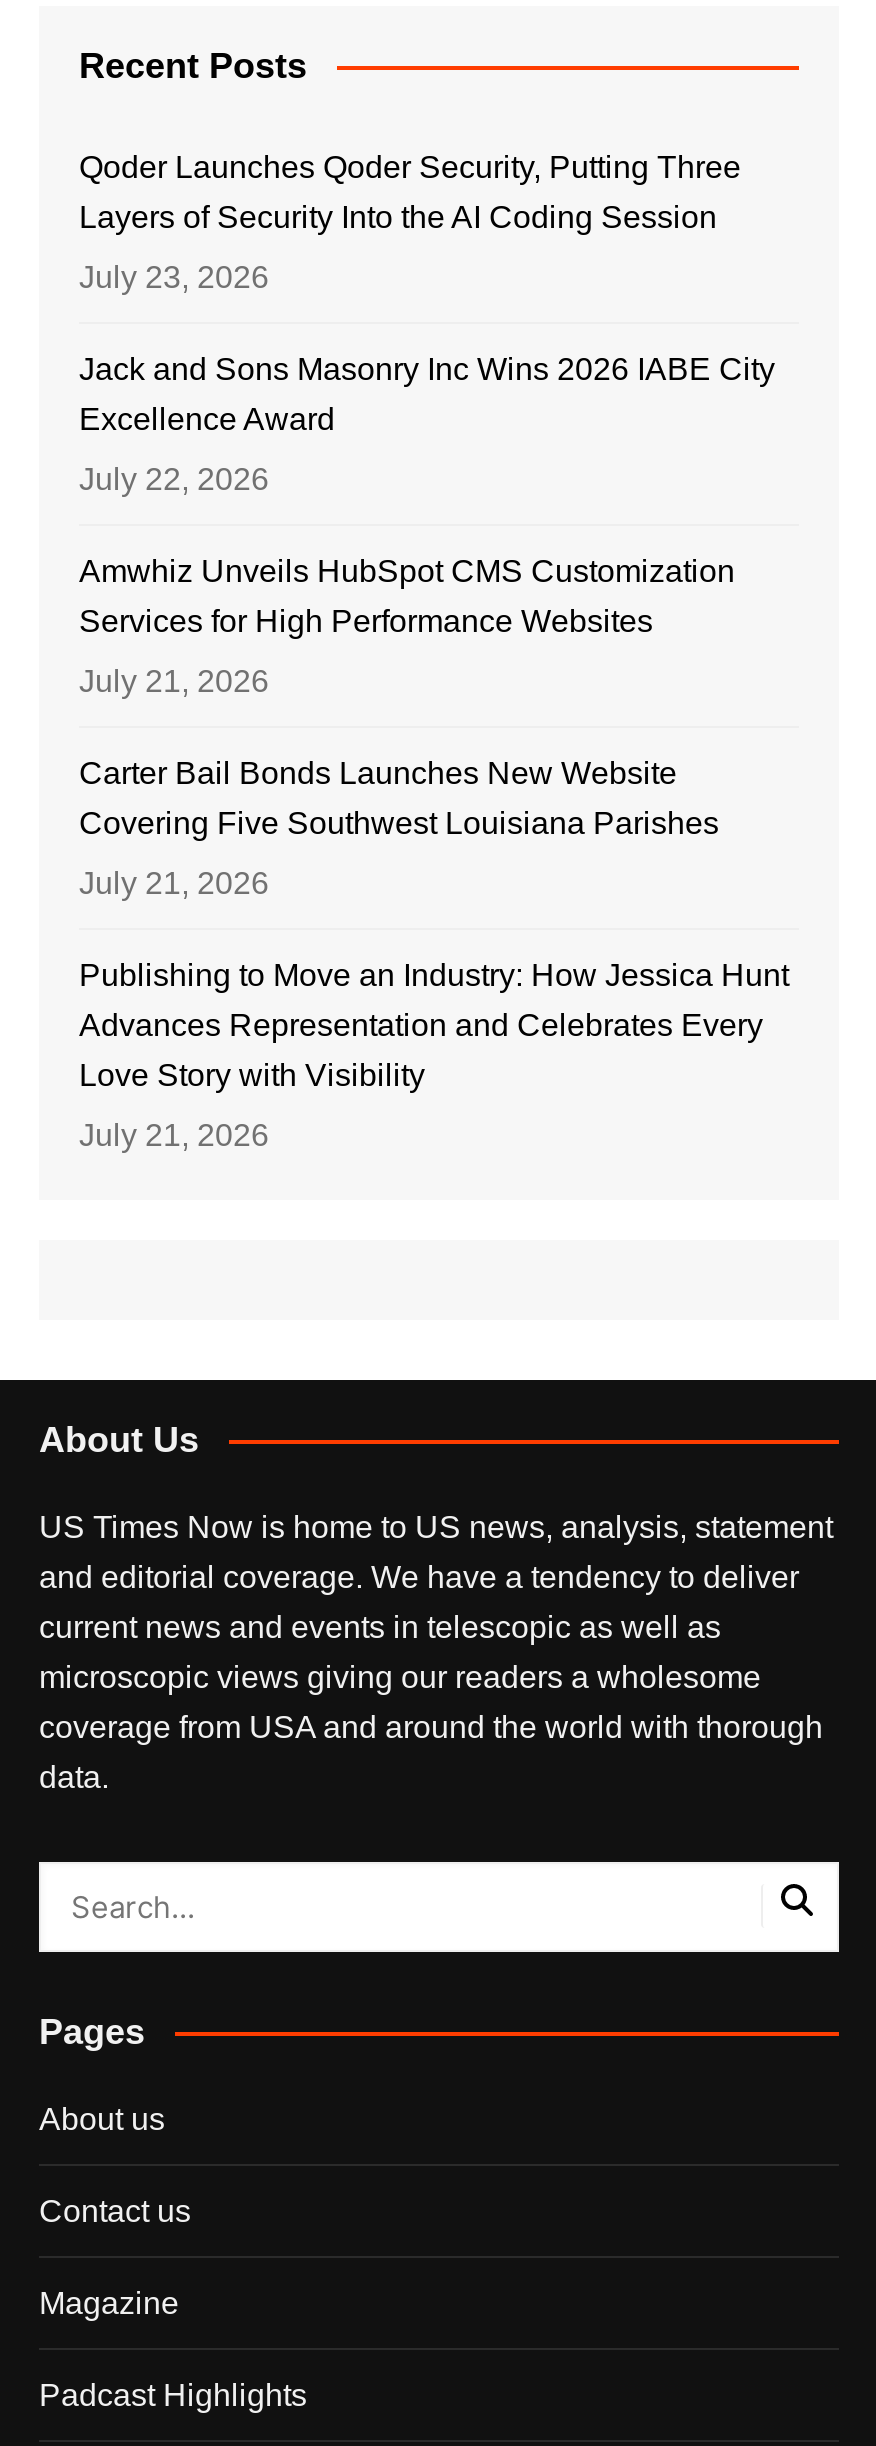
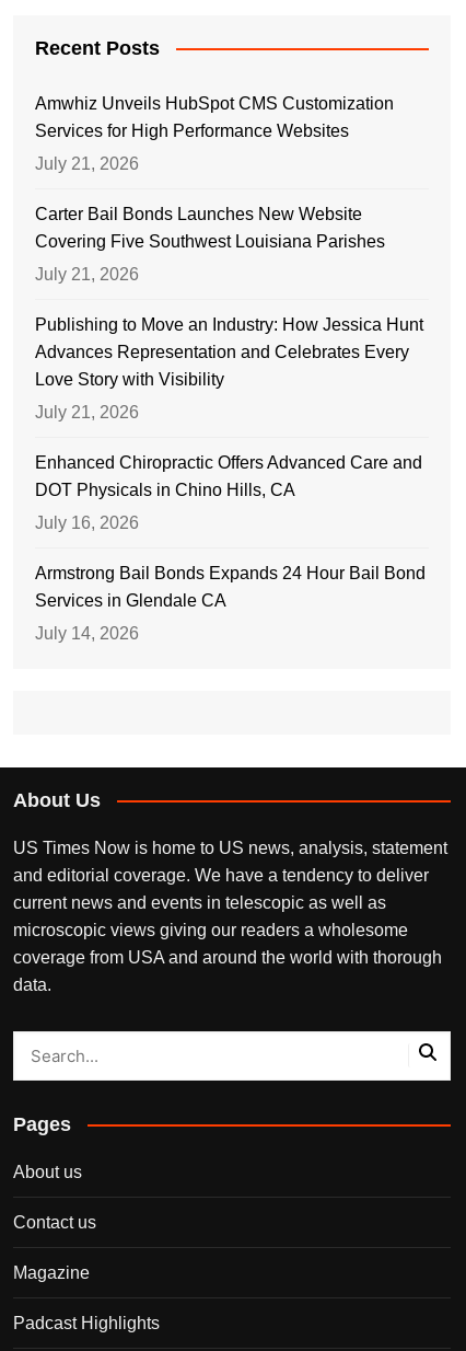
- Qoder Launches Qoder Security, Putting Three
- Layers of Security Into the AI Coding Session
- July 23, 2026
- Jack and Sons Masonry Inc Wins 2026 IABE City
- Excellence Award
- July 22, 2026

moved up: Amwhiz Unveils HubSpot CMS Customization | Services for High Performance Websites | July 21, 2026 | ... | Love Story with Visibility | July 21, 2026

+ Enhanced Chiropractic Offers Advanced Care and
+ DOT Physicals in Chino Hills, CA
+ July 16, 2026
+ Armstrong Bail Bonds Expands 24 Hour Bail Bond
+ Services in Glendale CA
+ July 14, 2026
